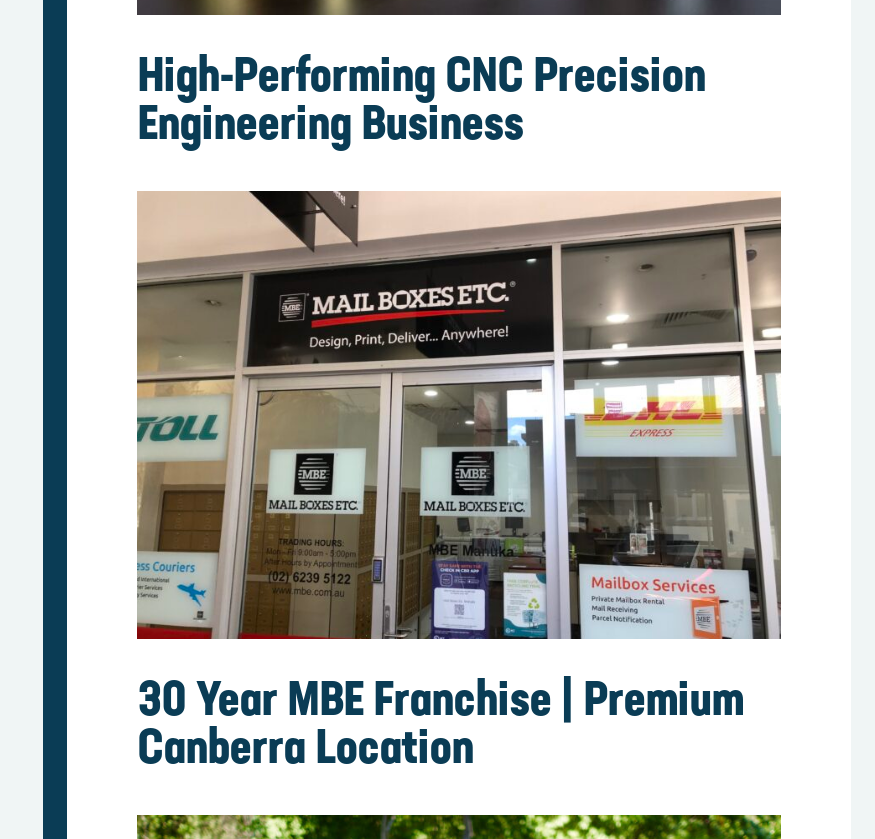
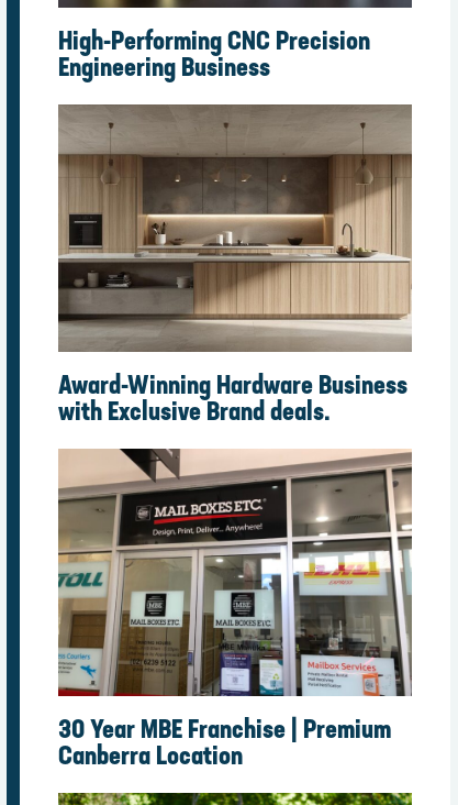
+ [image]
+ Award-Winning Hardware Business
+ with Exclusive Brand deals.
